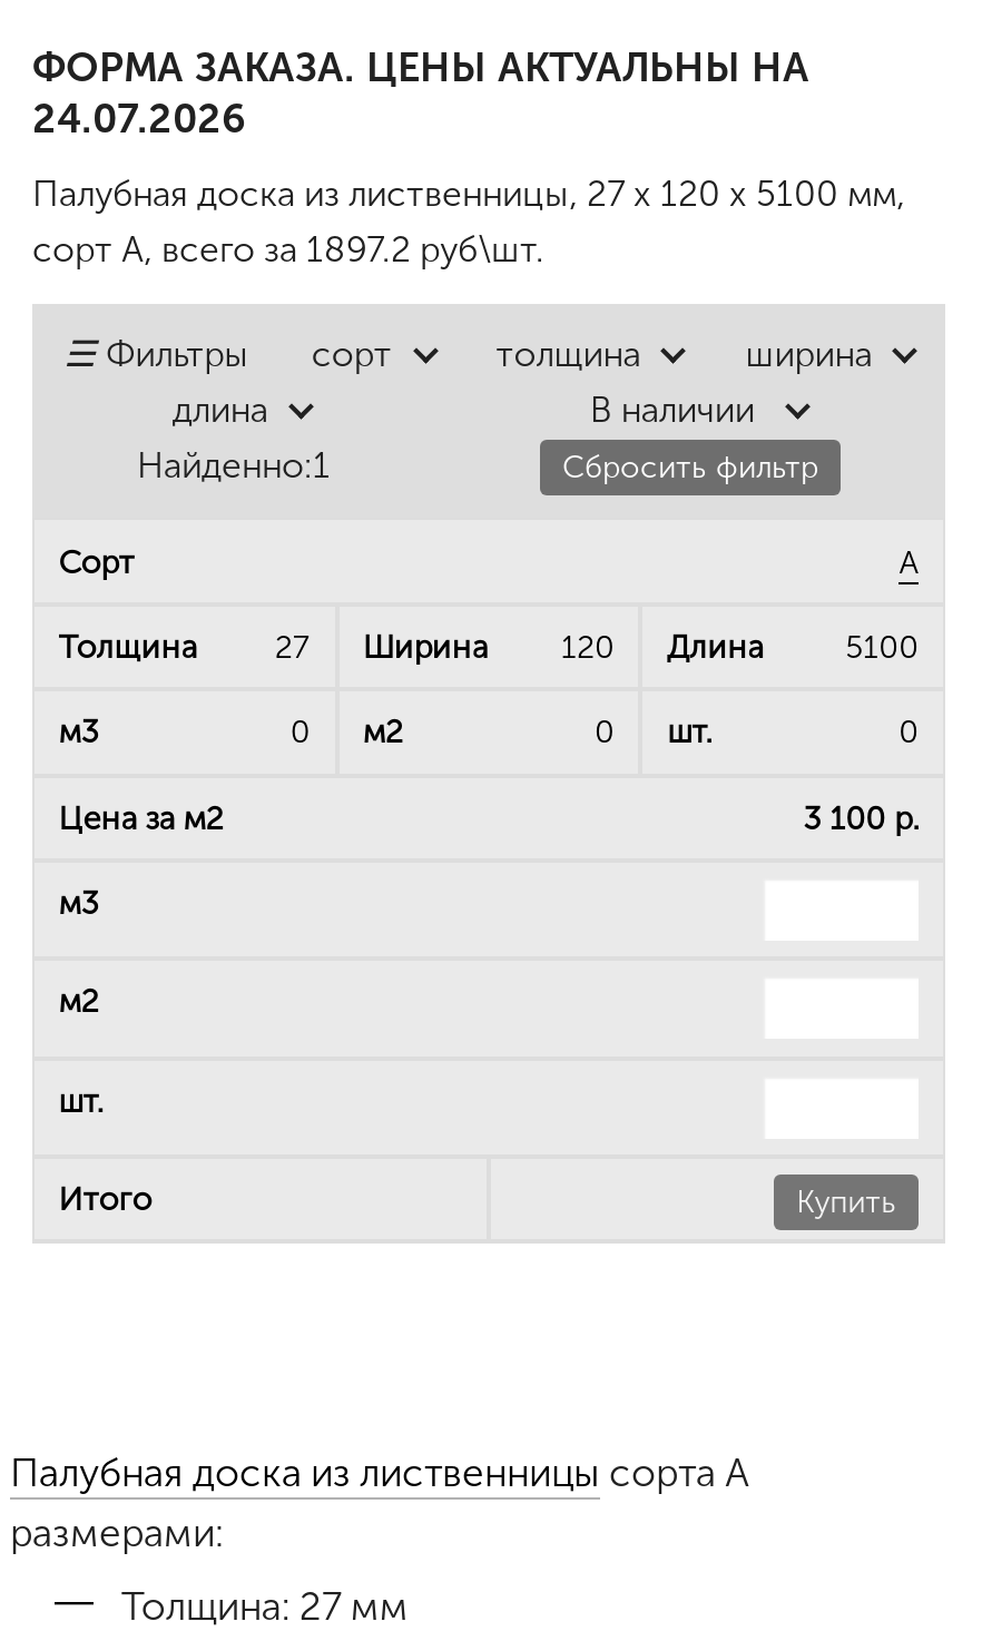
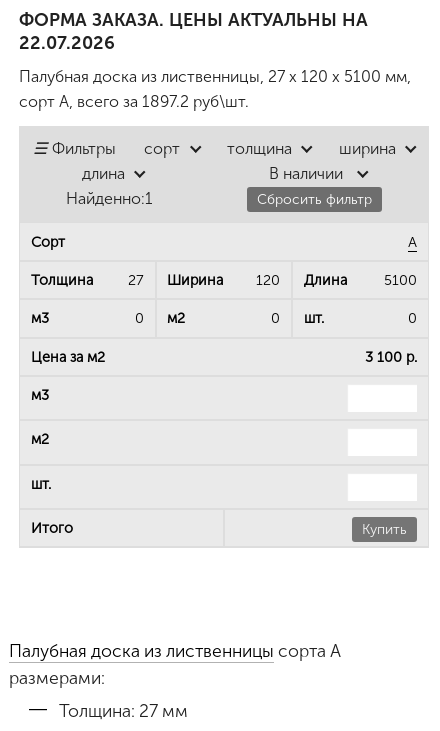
- 24.07.2026
+ 22.07.2026
